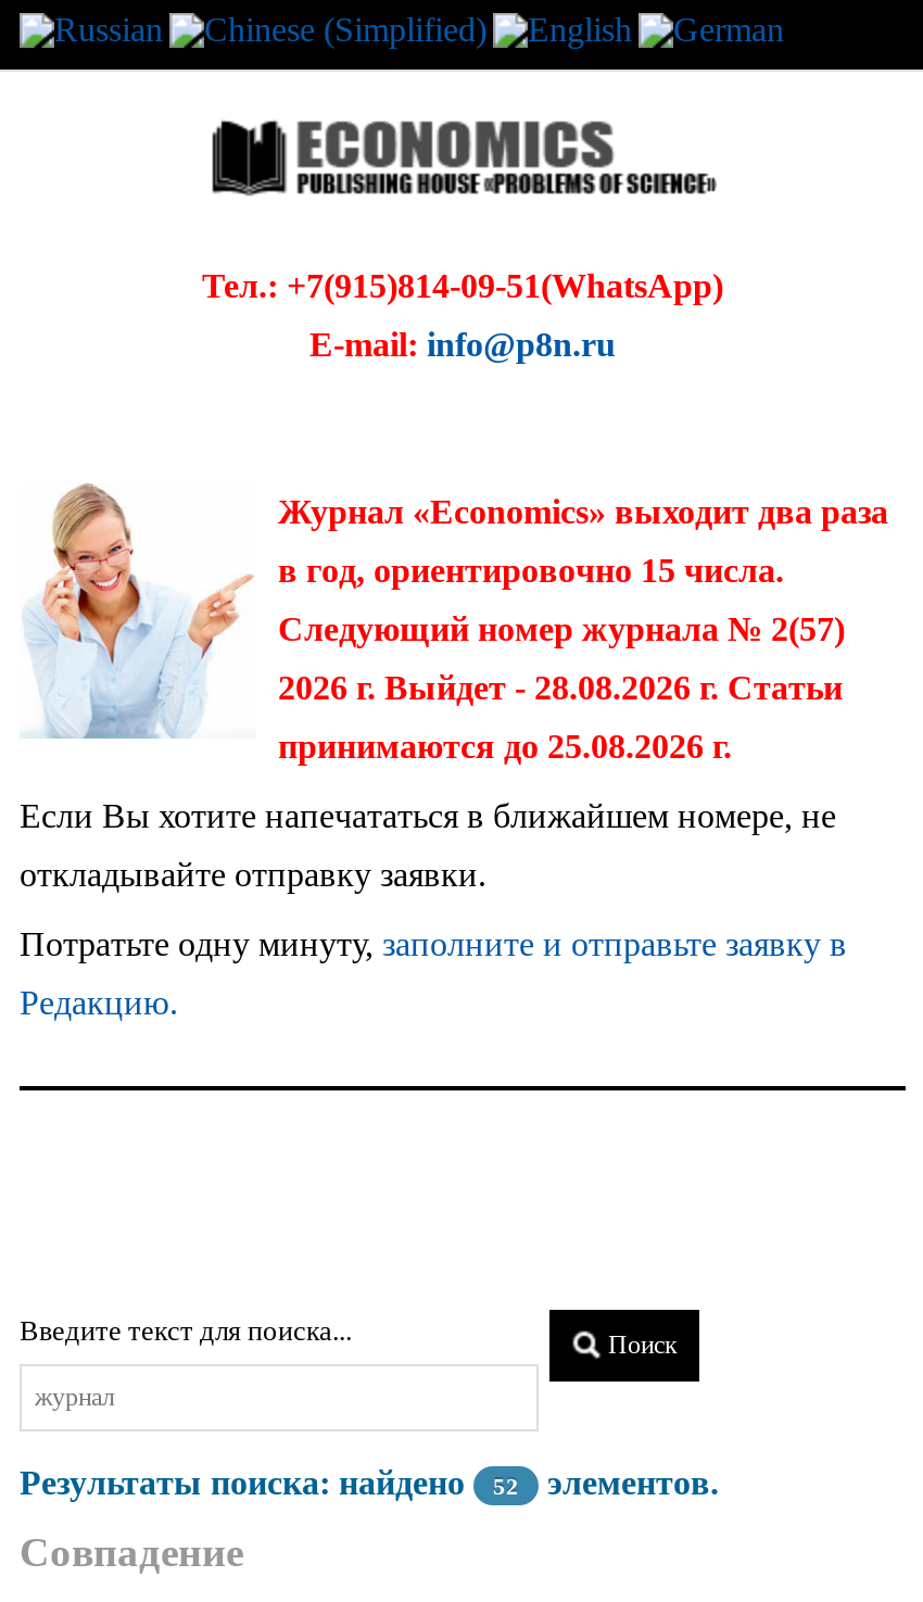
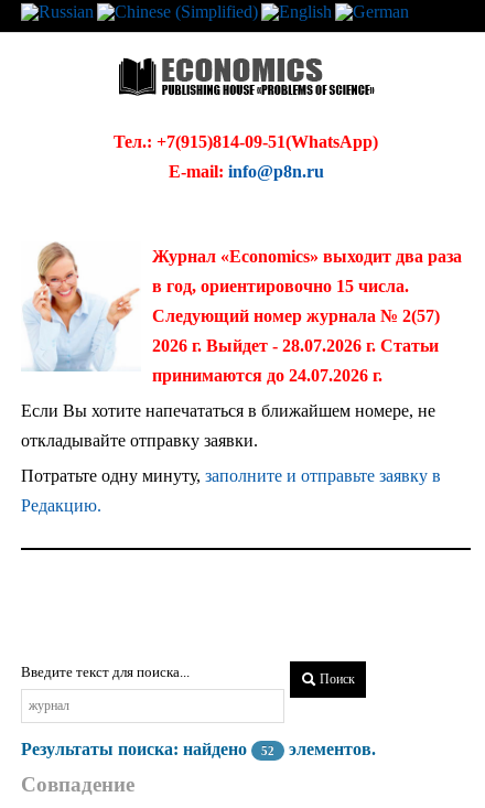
- 2026 г. Выйдет - 28.08.2026 г. Статьи
+ 2026 г. Выйдет - 28.07.2026 г. Статьи

- принимаются до 25.08.2026 г.
+ принимаются до 24.07.2026 г.
